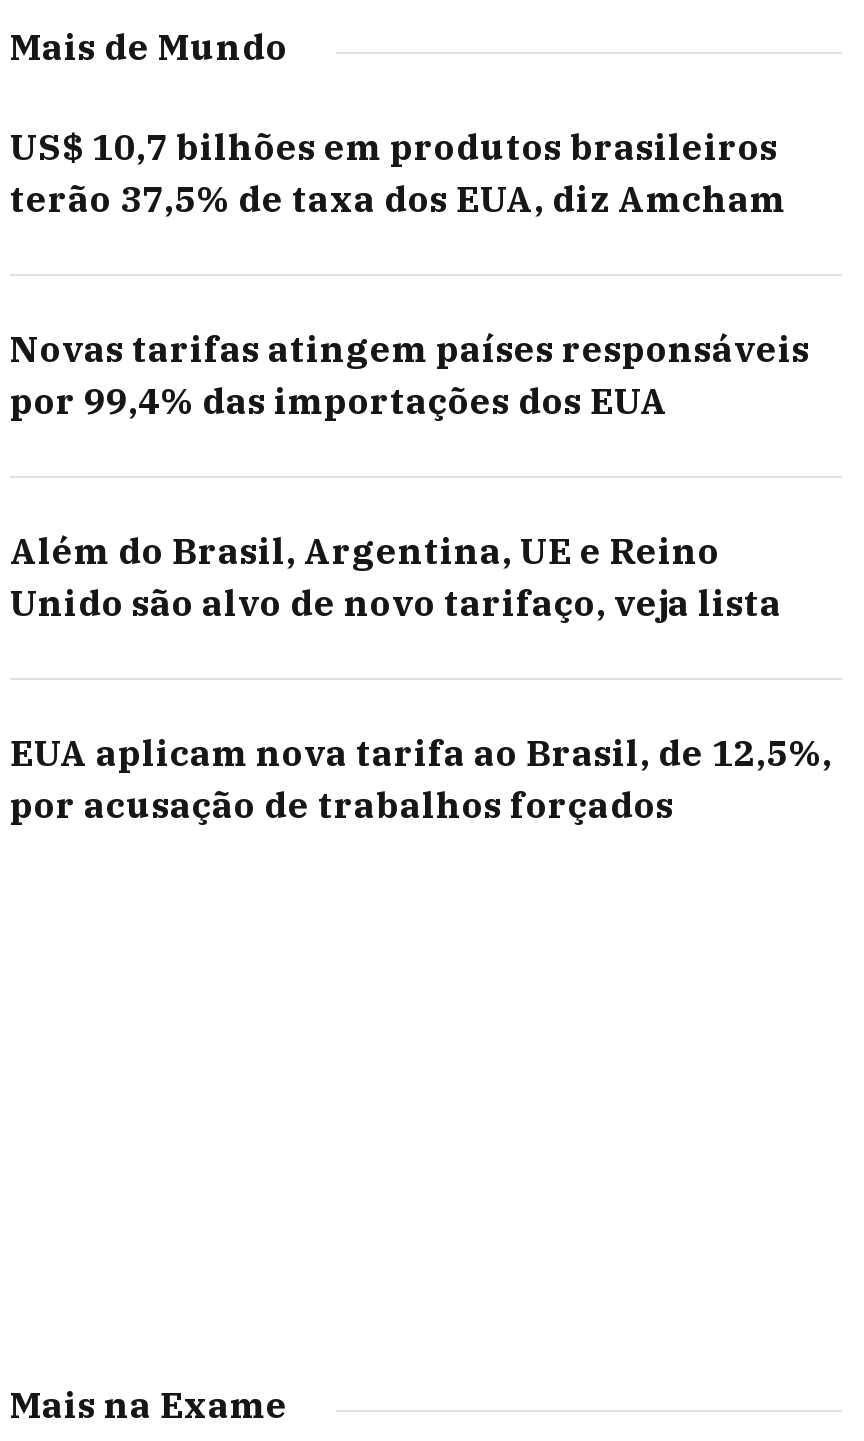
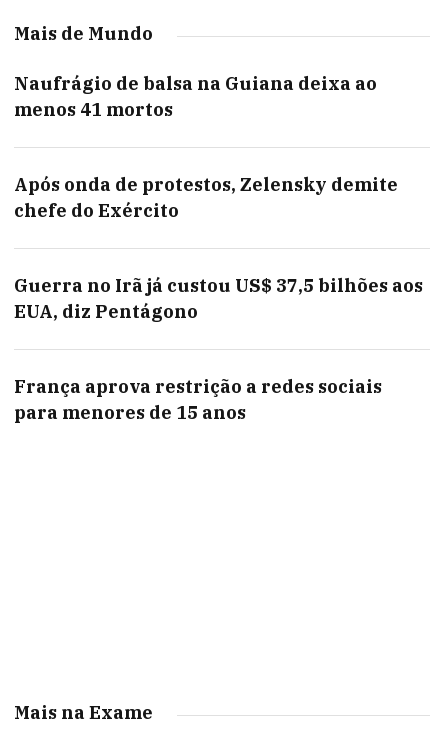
- US$ 10,7 bilhões em produtos brasileiros
- terão 37,5% de taxa dos EUA, diz Amcham
+ Naufrágio de balsa na Guiana deixa ao
+ menos 41 mortos

- Novas tarifas atingem países responsáveis
- por 99,4% das importações dos EUA
+ Após onda de protestos, Zelensky demite
+ chefe do Exército

- Além do Brasil, Argentina, UE e Reino
- Unido são alvo de novo tarifaço, veja lista
+ Guerra no Irã já custou US$ 37,5 bilhões aos
+ EUA, diz Pentágono

- EUA aplicam nova tarifa ao Brasil, de 12,5%,
- por acusação de trabalhos forçados
+ França aprova restrição a redes sociais
+ para menores de 15 anos
